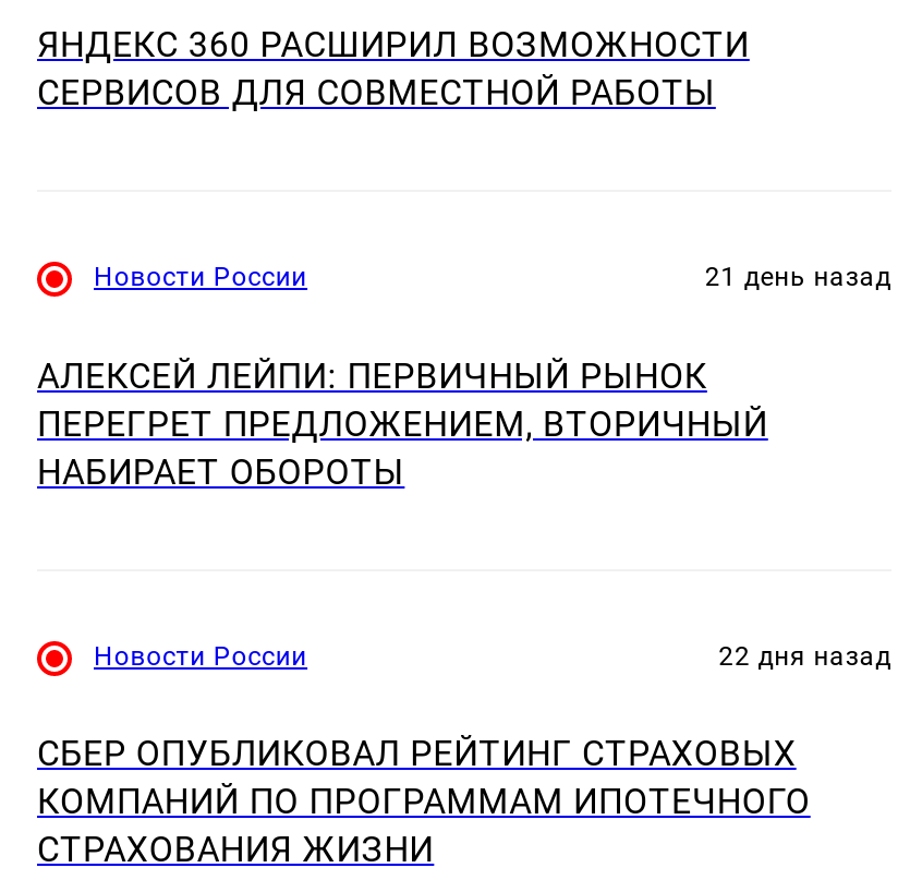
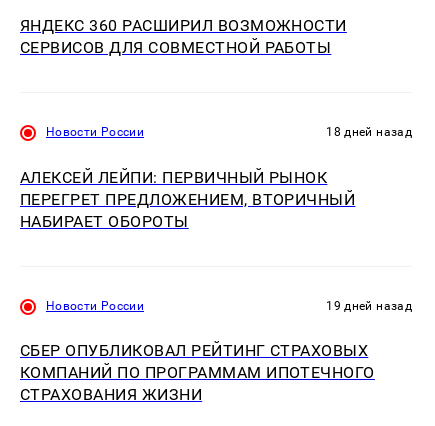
- 21 день назад
+ 18 дней назад

- 22 дня назад
+ 19 дней назад
